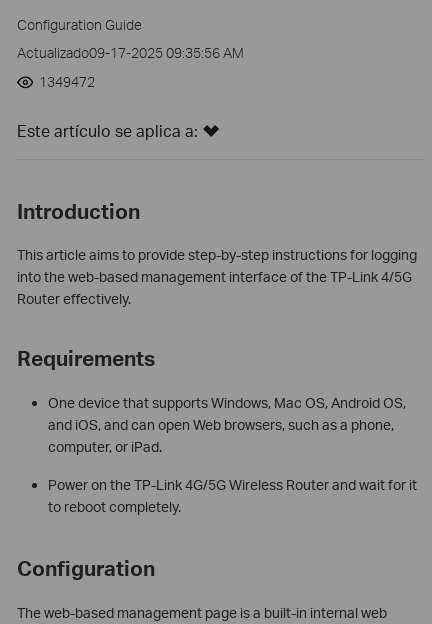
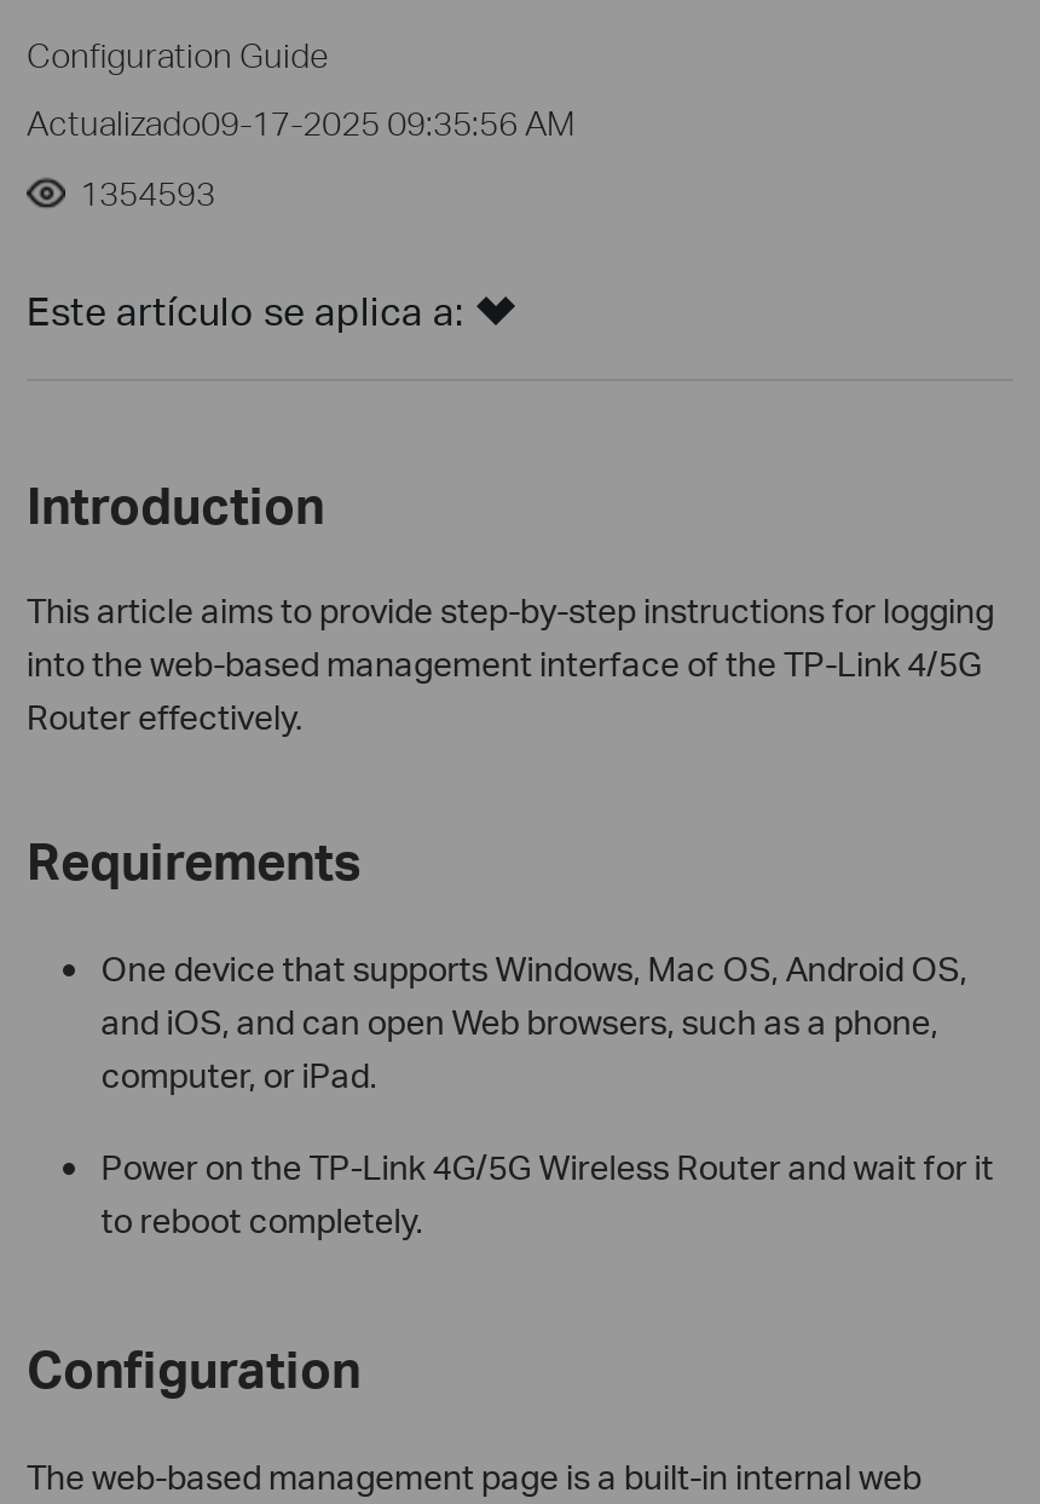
- 1349472
+ 1354593
